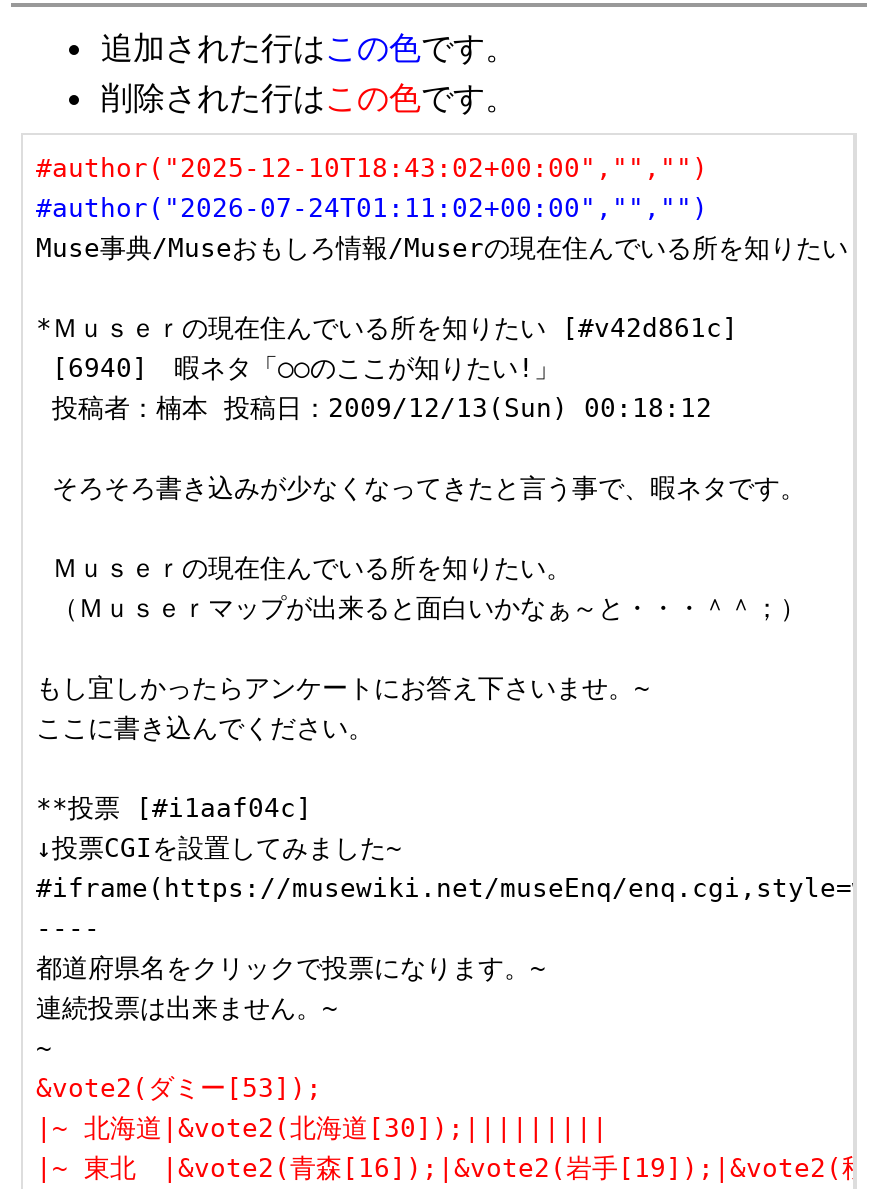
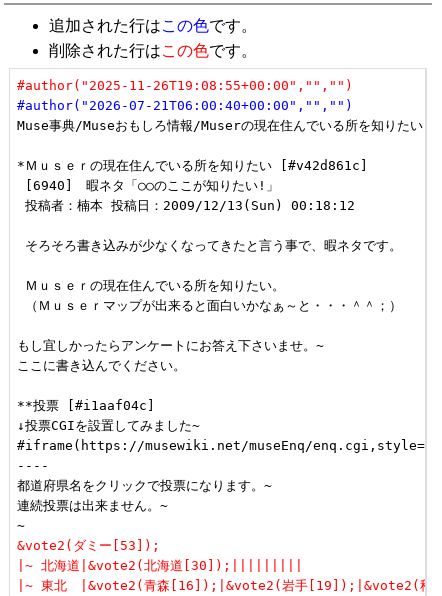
- #author("2025-12-10T18:43:02+00:00","","")
- #author("2026-07-24T01:11:02+00:00","","")
+ #author("2025-11-26T19:08:55+00:00","","")
+ #author("2026-07-21T06:00:40+00:00","","")
